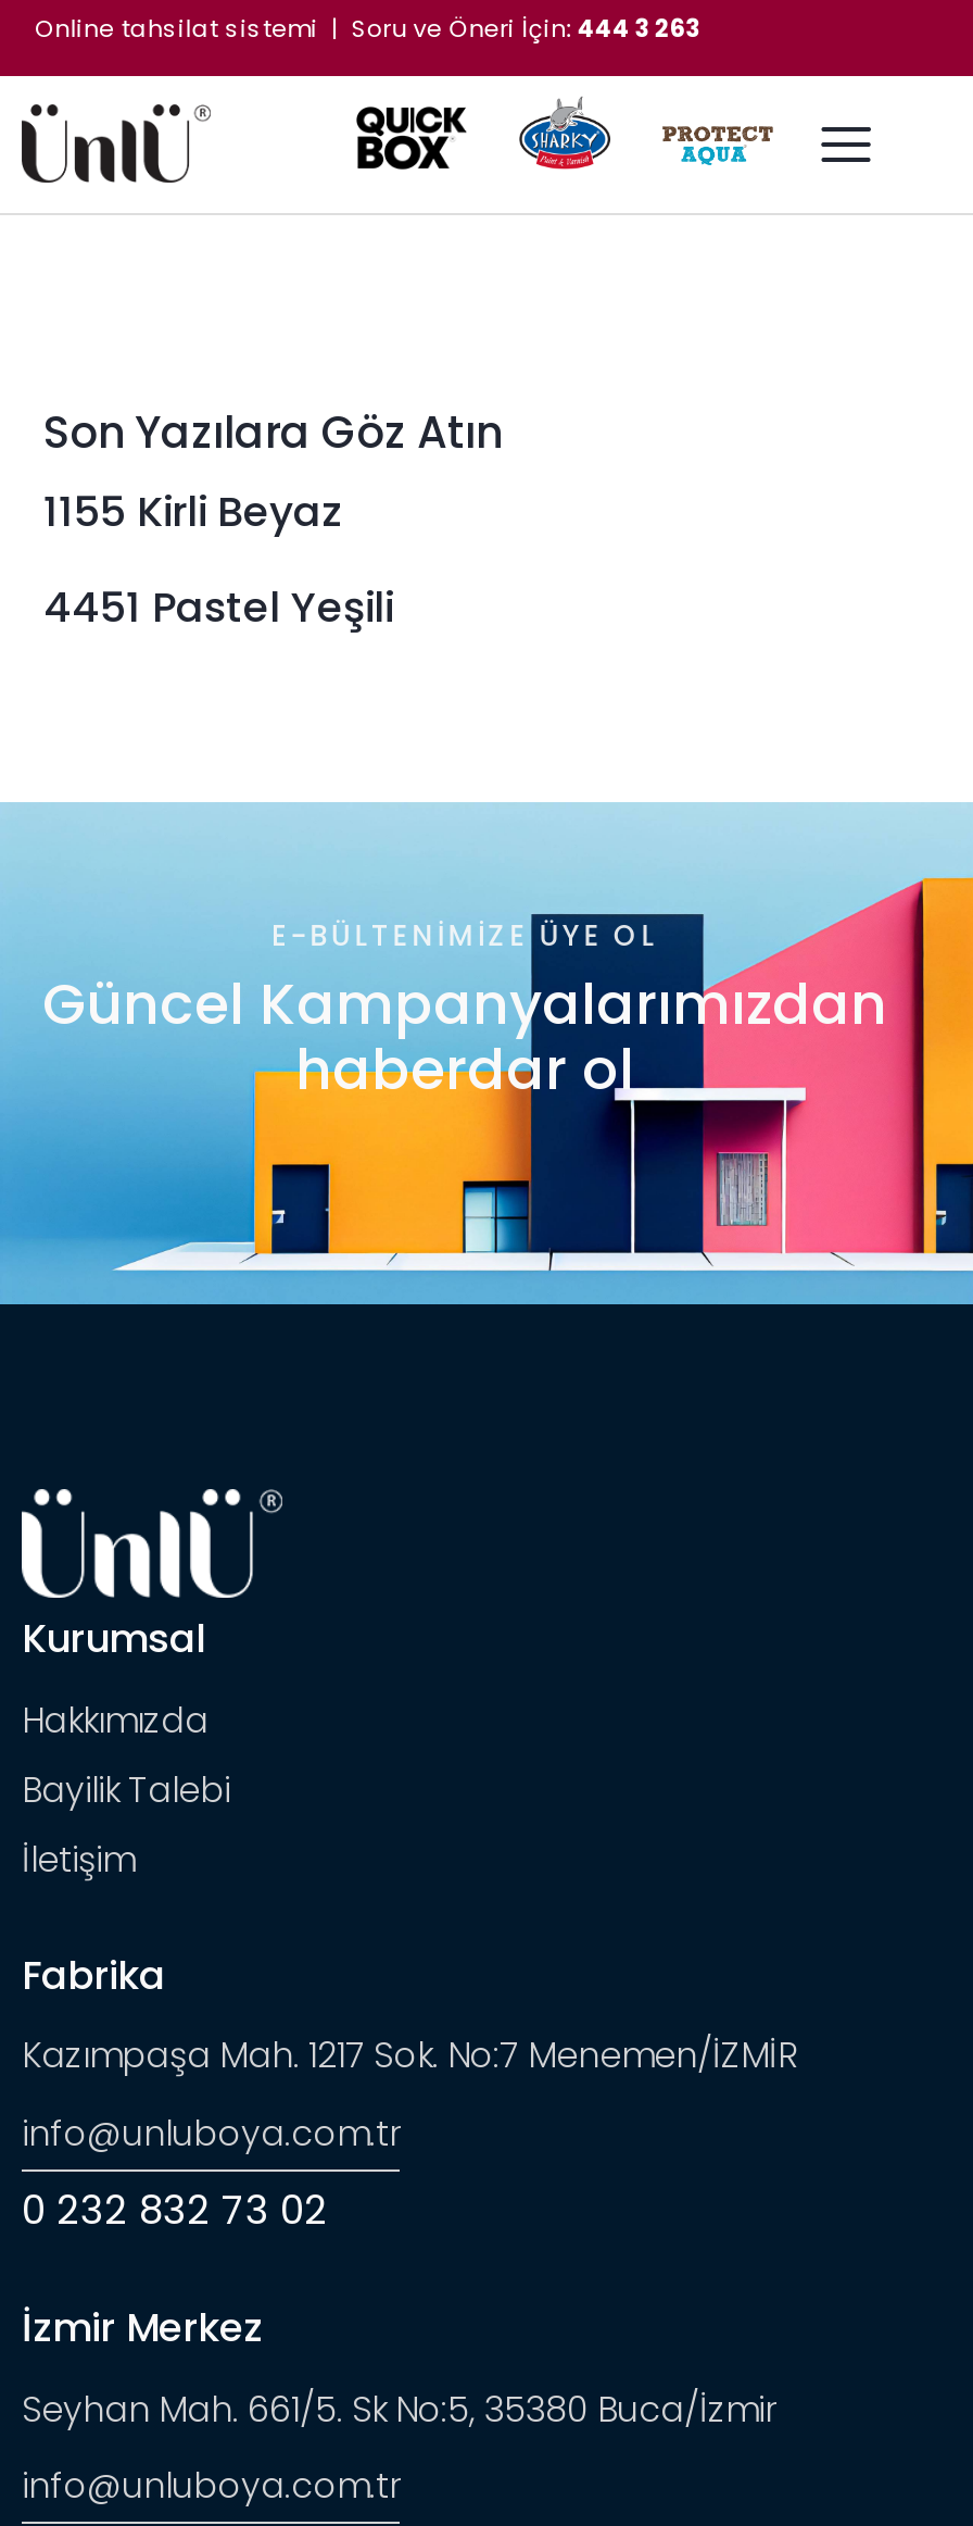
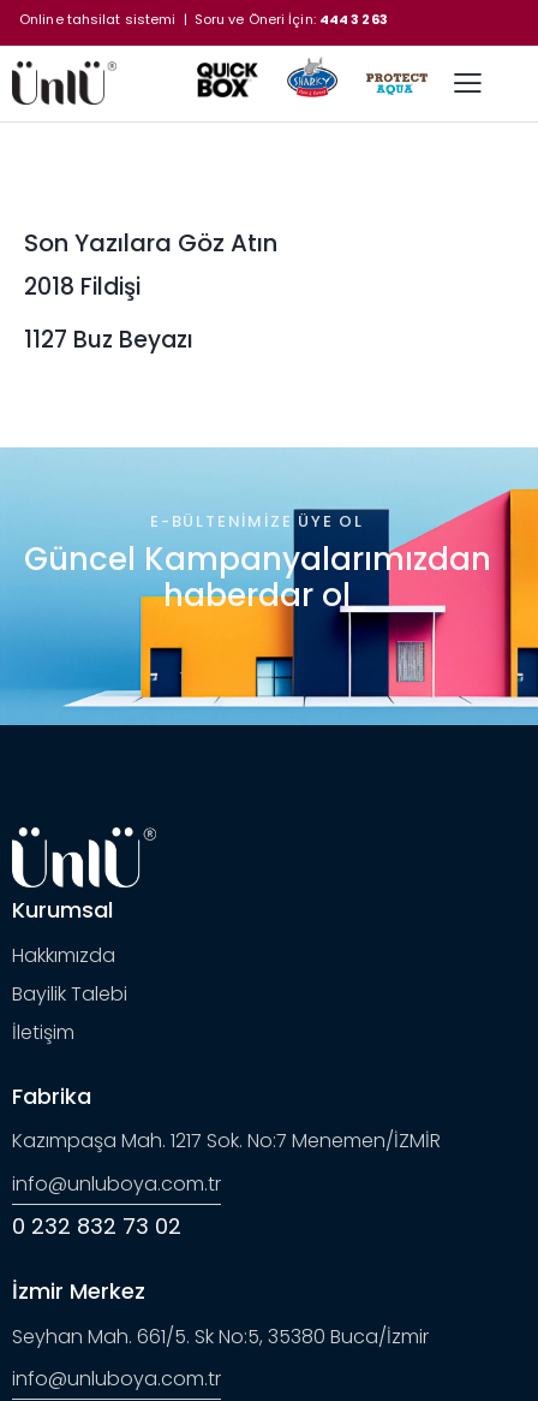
- 1155 Kirli Beyaz
+ 2018 Fildişi

- 4451 Pastel Yeşili
+ 1127 Buz Beyazı
